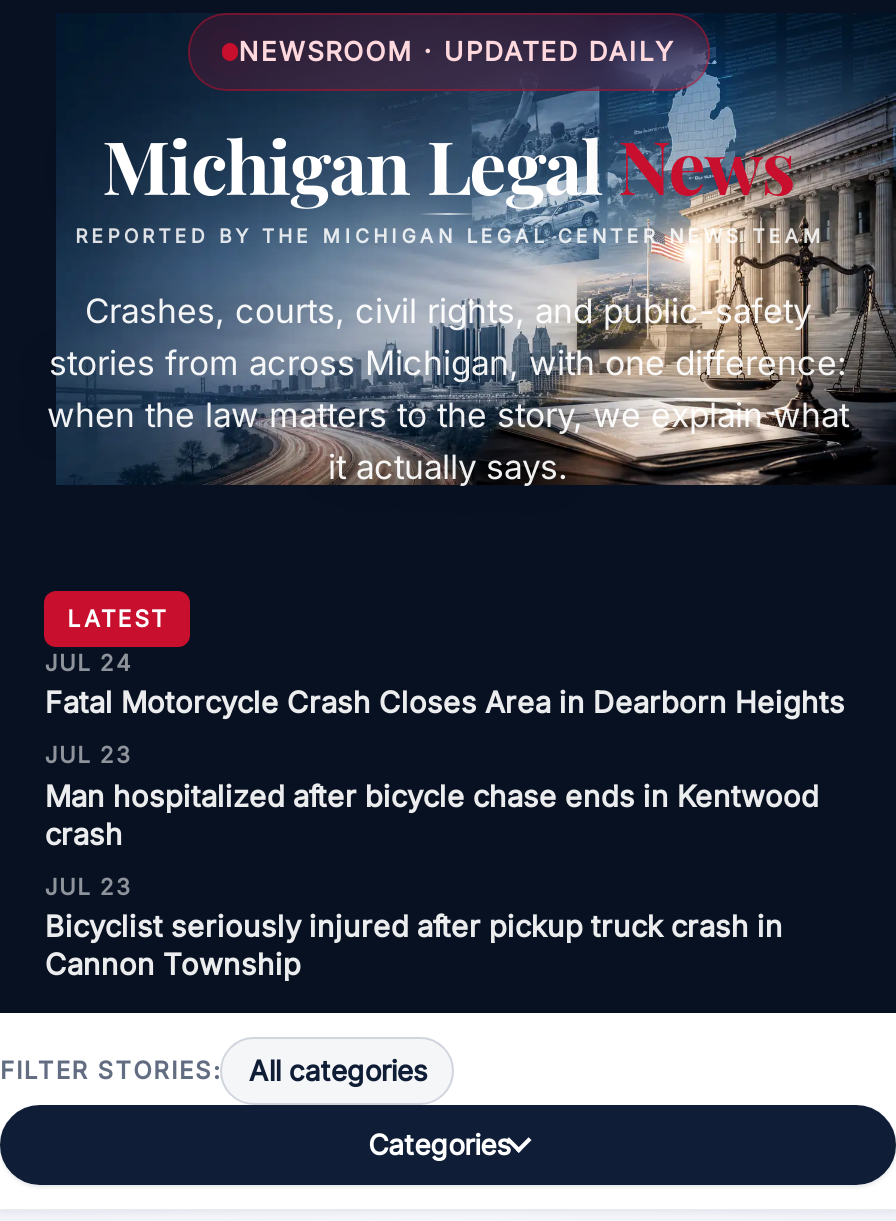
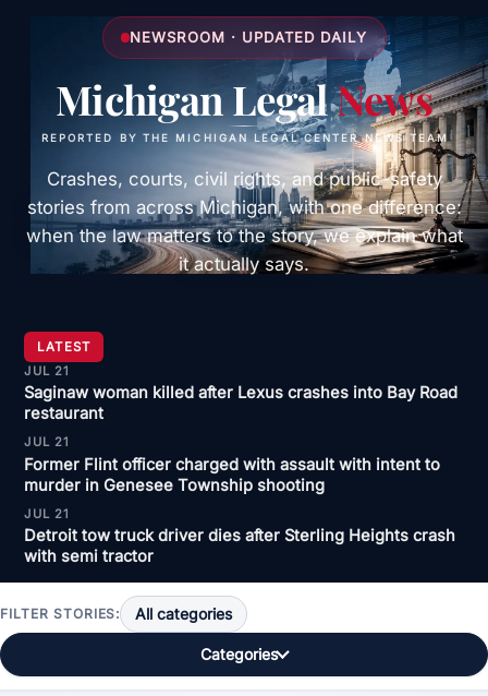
- JUL 24
- Fatal Motorcycle Crash Closes Area in Dearborn Heights
+ JUL 21
+ Saginaw woman killed after Lexus crashes into Bay Road
+ restaurant

- JUL 23
- Man hospitalized after bicycle chase ends in Kentwood
- crash
+ JUL 21
+ Former Flint officer charged with assault with intent to
+ murder in Genesee Township shooting

- JUL 23
- Bicyclist seriously injured after pickup truck crash in
- Cannon Township
+ JUL 21
+ Detroit tow truck driver dies after Sterling Heights crash
+ with semi tractor
